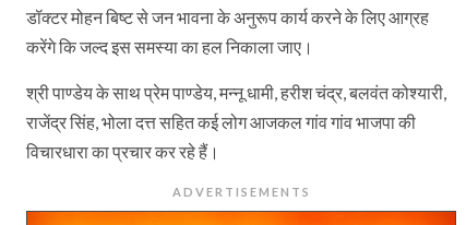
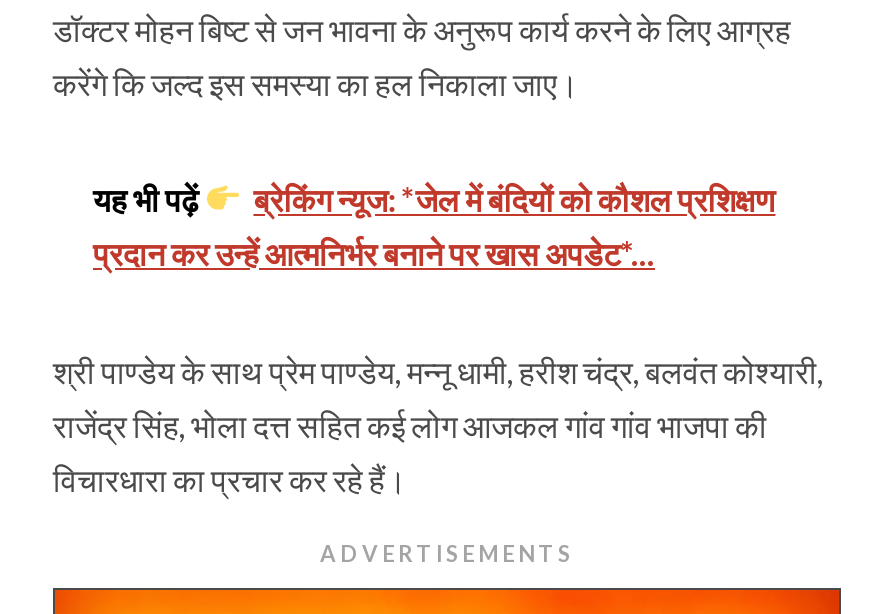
+ यह भी पढ़ें
+ ब्रेकिंग न्यूज: *जेल में बंदियों को कौशल प्रशिक्षण
+ प्रदान कर उन्हें आत्मनिर्भर बनाने पर खास अपडेट*...
